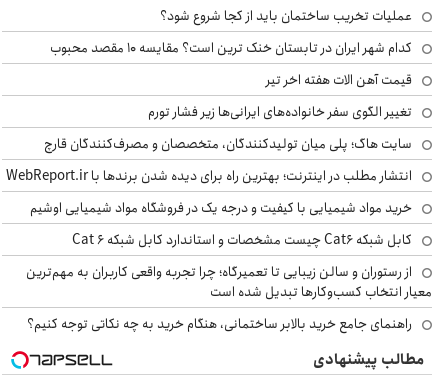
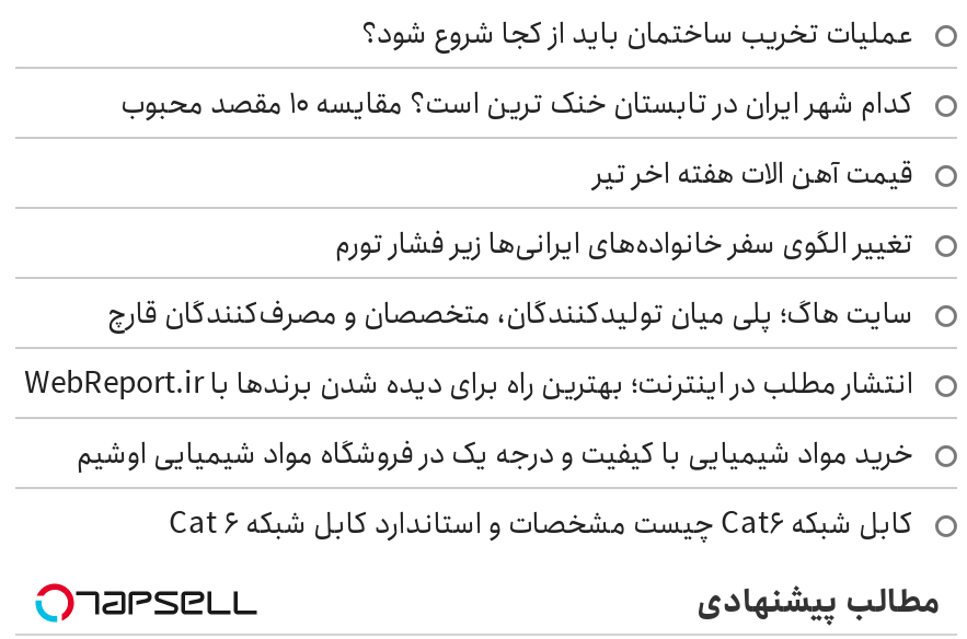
- از رستوران و سالن زیبایی تا تعمیرگاه؛ چرا تجربه واقعی کاربران به مهم‌ترین
- معیار انتخاب کسب‌وکارها تبدیل شده است
- راهنمای جامع خرید بالابر ساختمانی، هنگام خرید به چه نکاتی توجه کنیم؟
